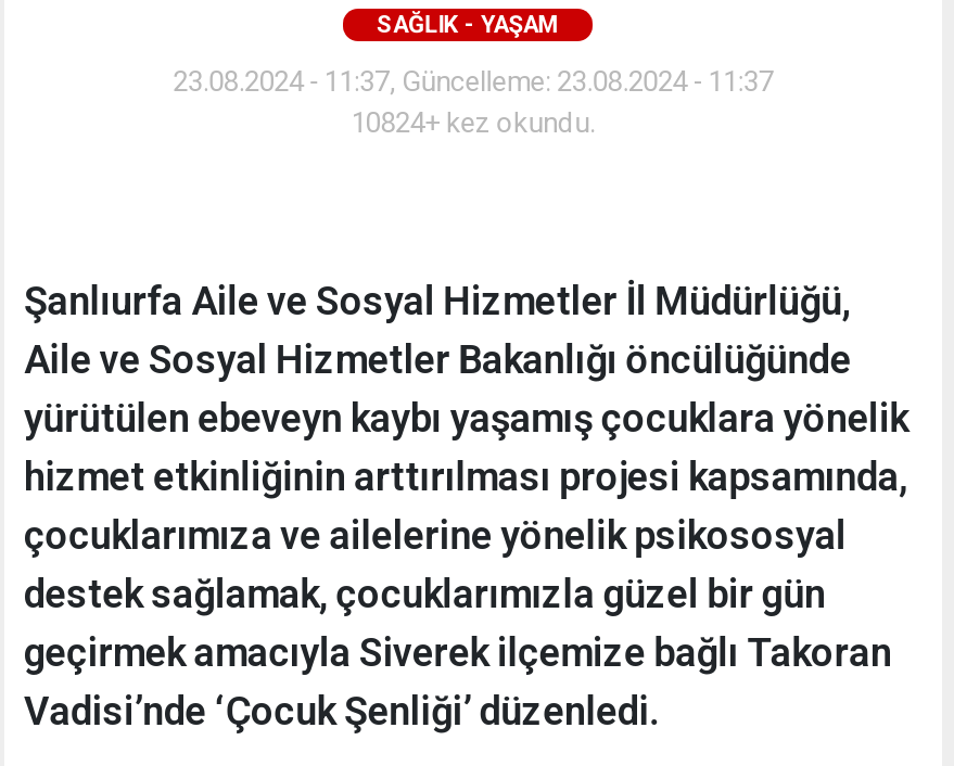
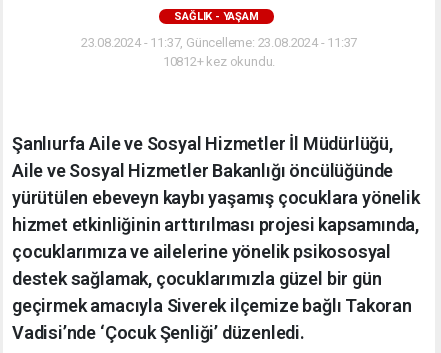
- 10824+ kez okundu.
+ 10812+ kez okundu.
